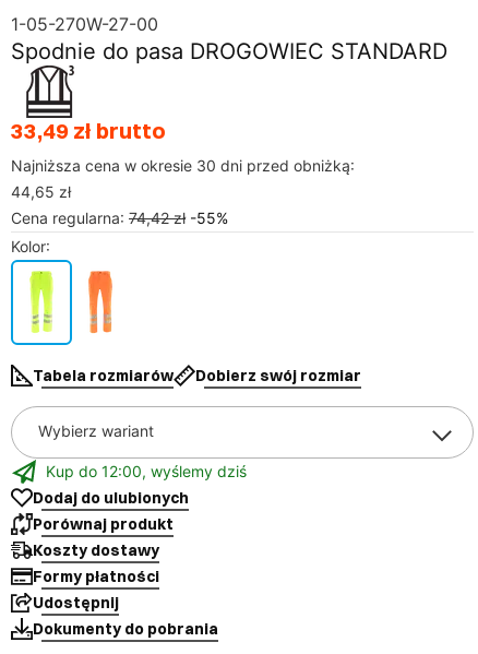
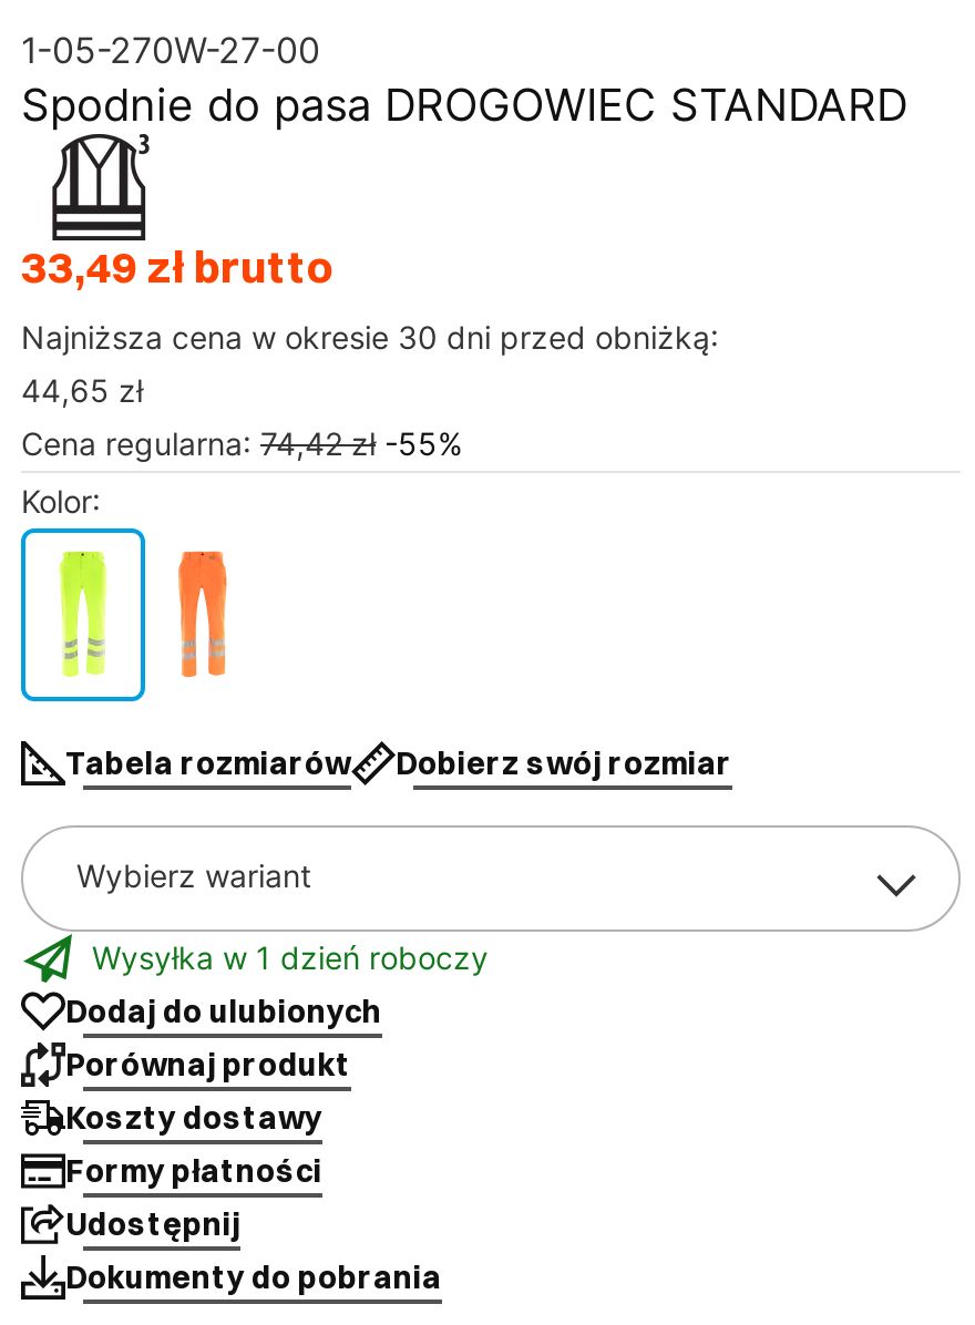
- Kup do 12:00, wyślemy dziś
+ Wysyłka w 1 dzień roboczy
